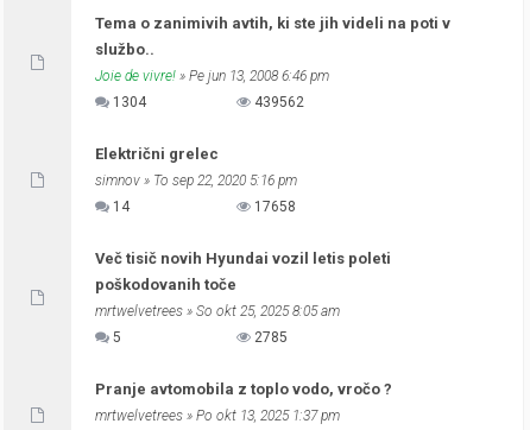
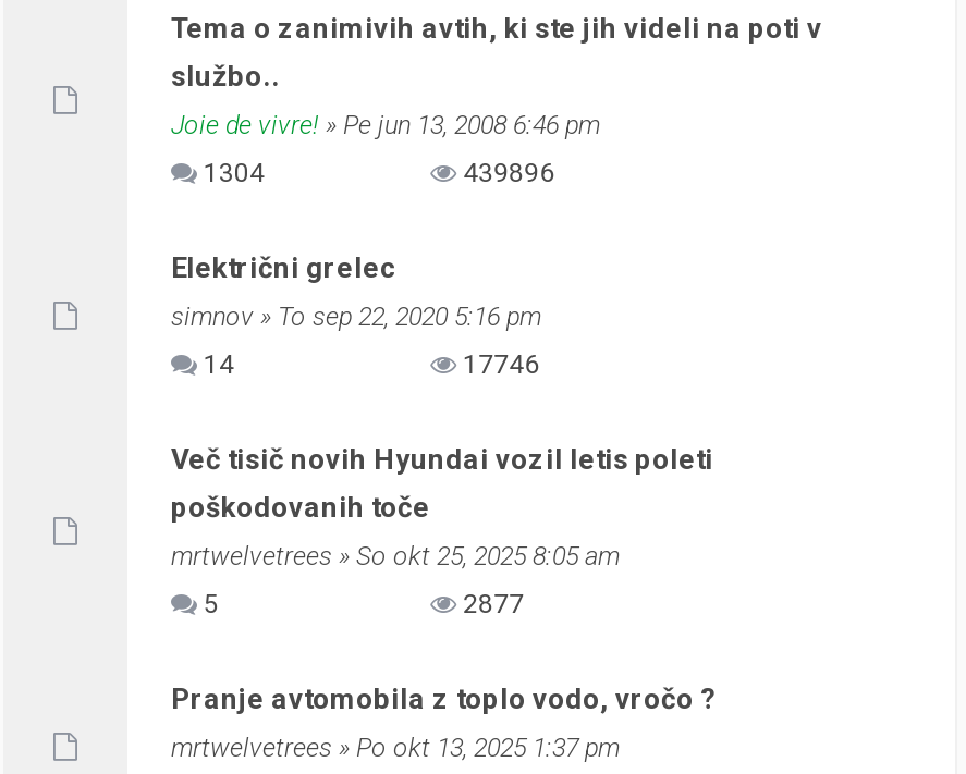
- 439562
+ 439896

- 17658
+ 17746

- 2785
+ 2877
